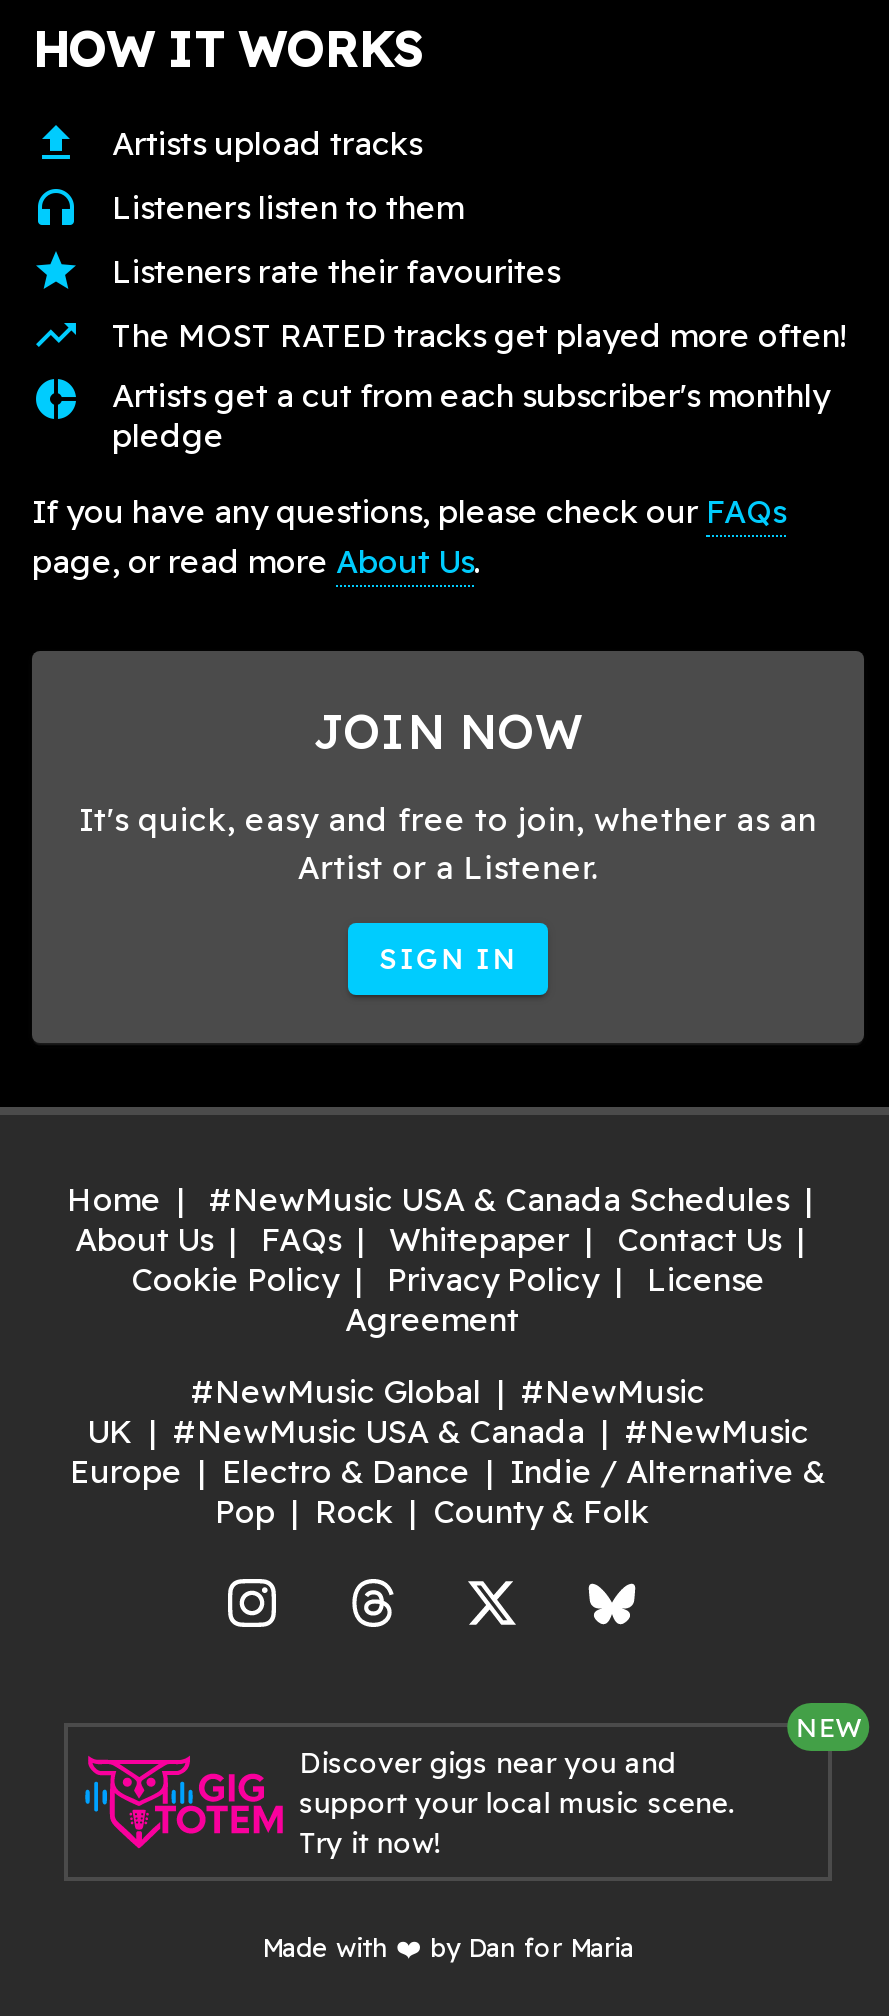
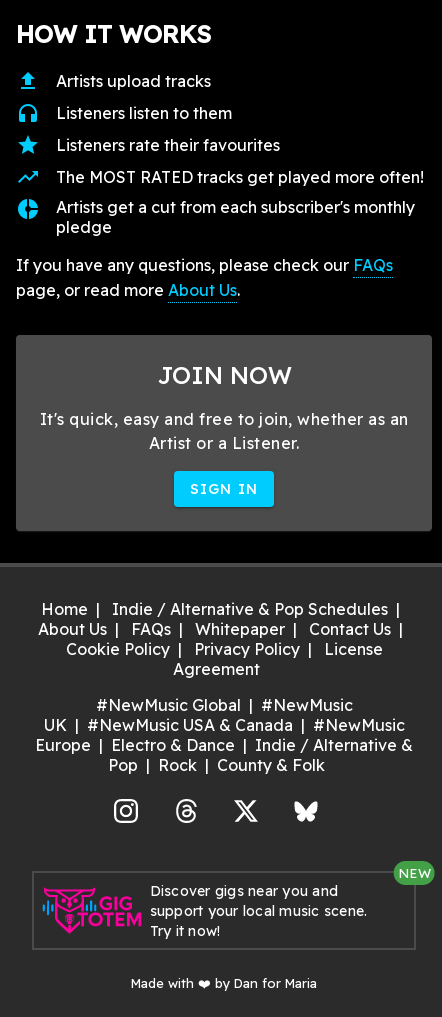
- #NewMusic USA & Canada Schedules
+ Indie / Alternative & Pop Schedules
